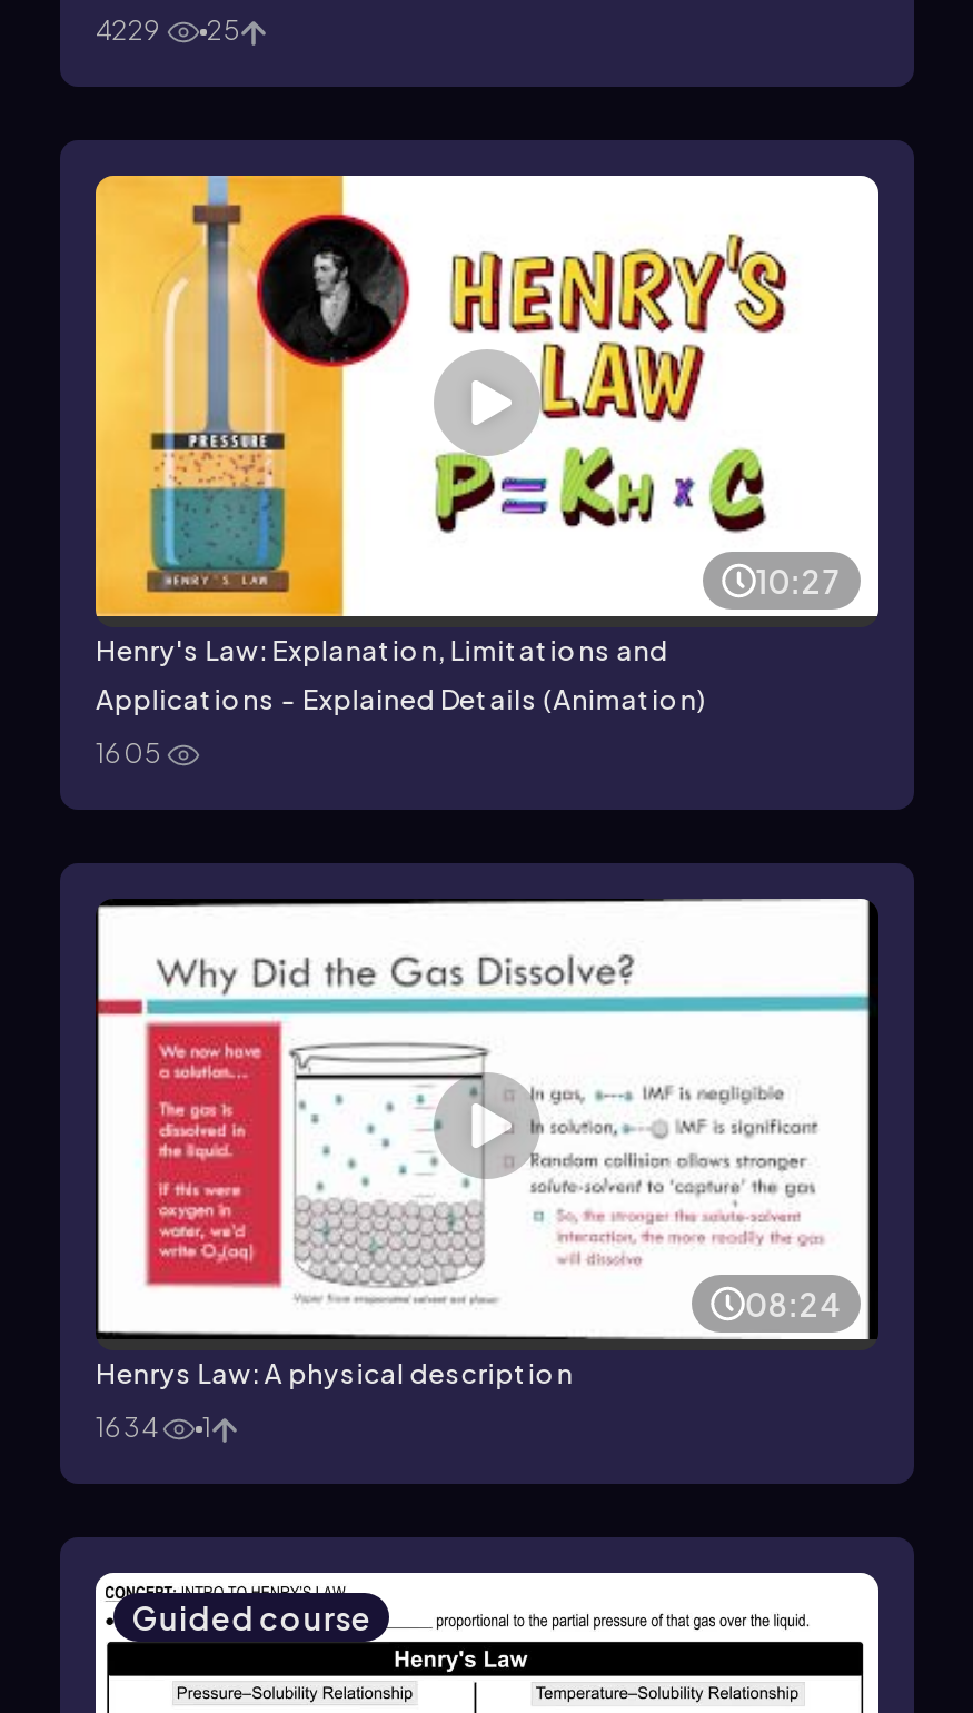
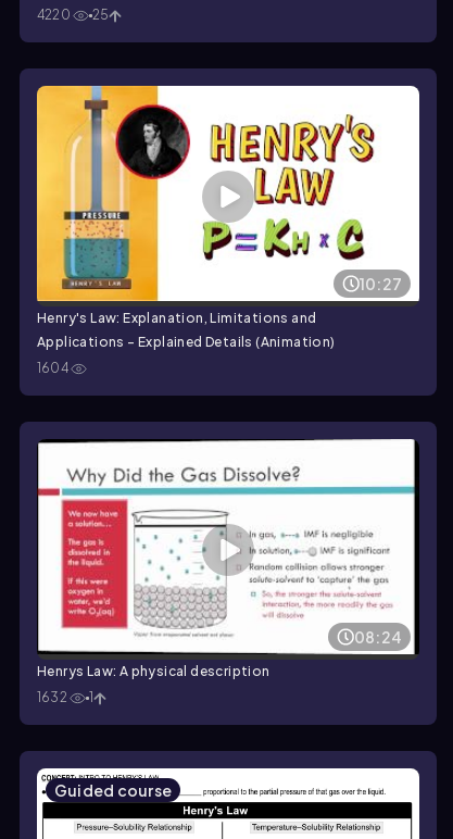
- 4229 25
+ 4220 25

- 1605
+ 1604

- 1634
+ 1632
